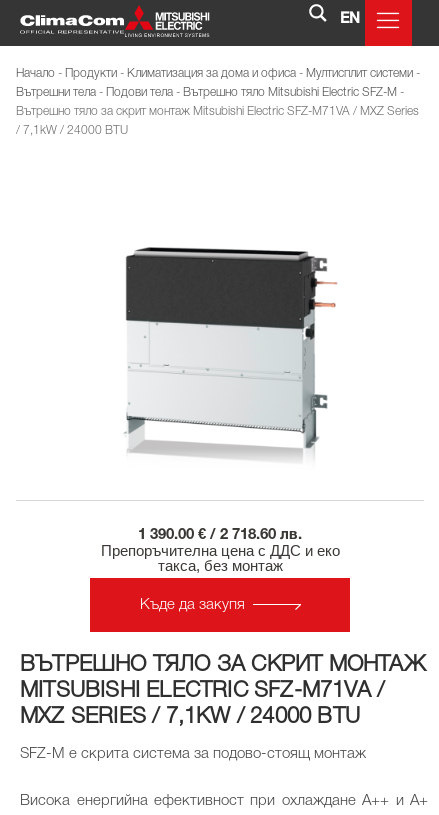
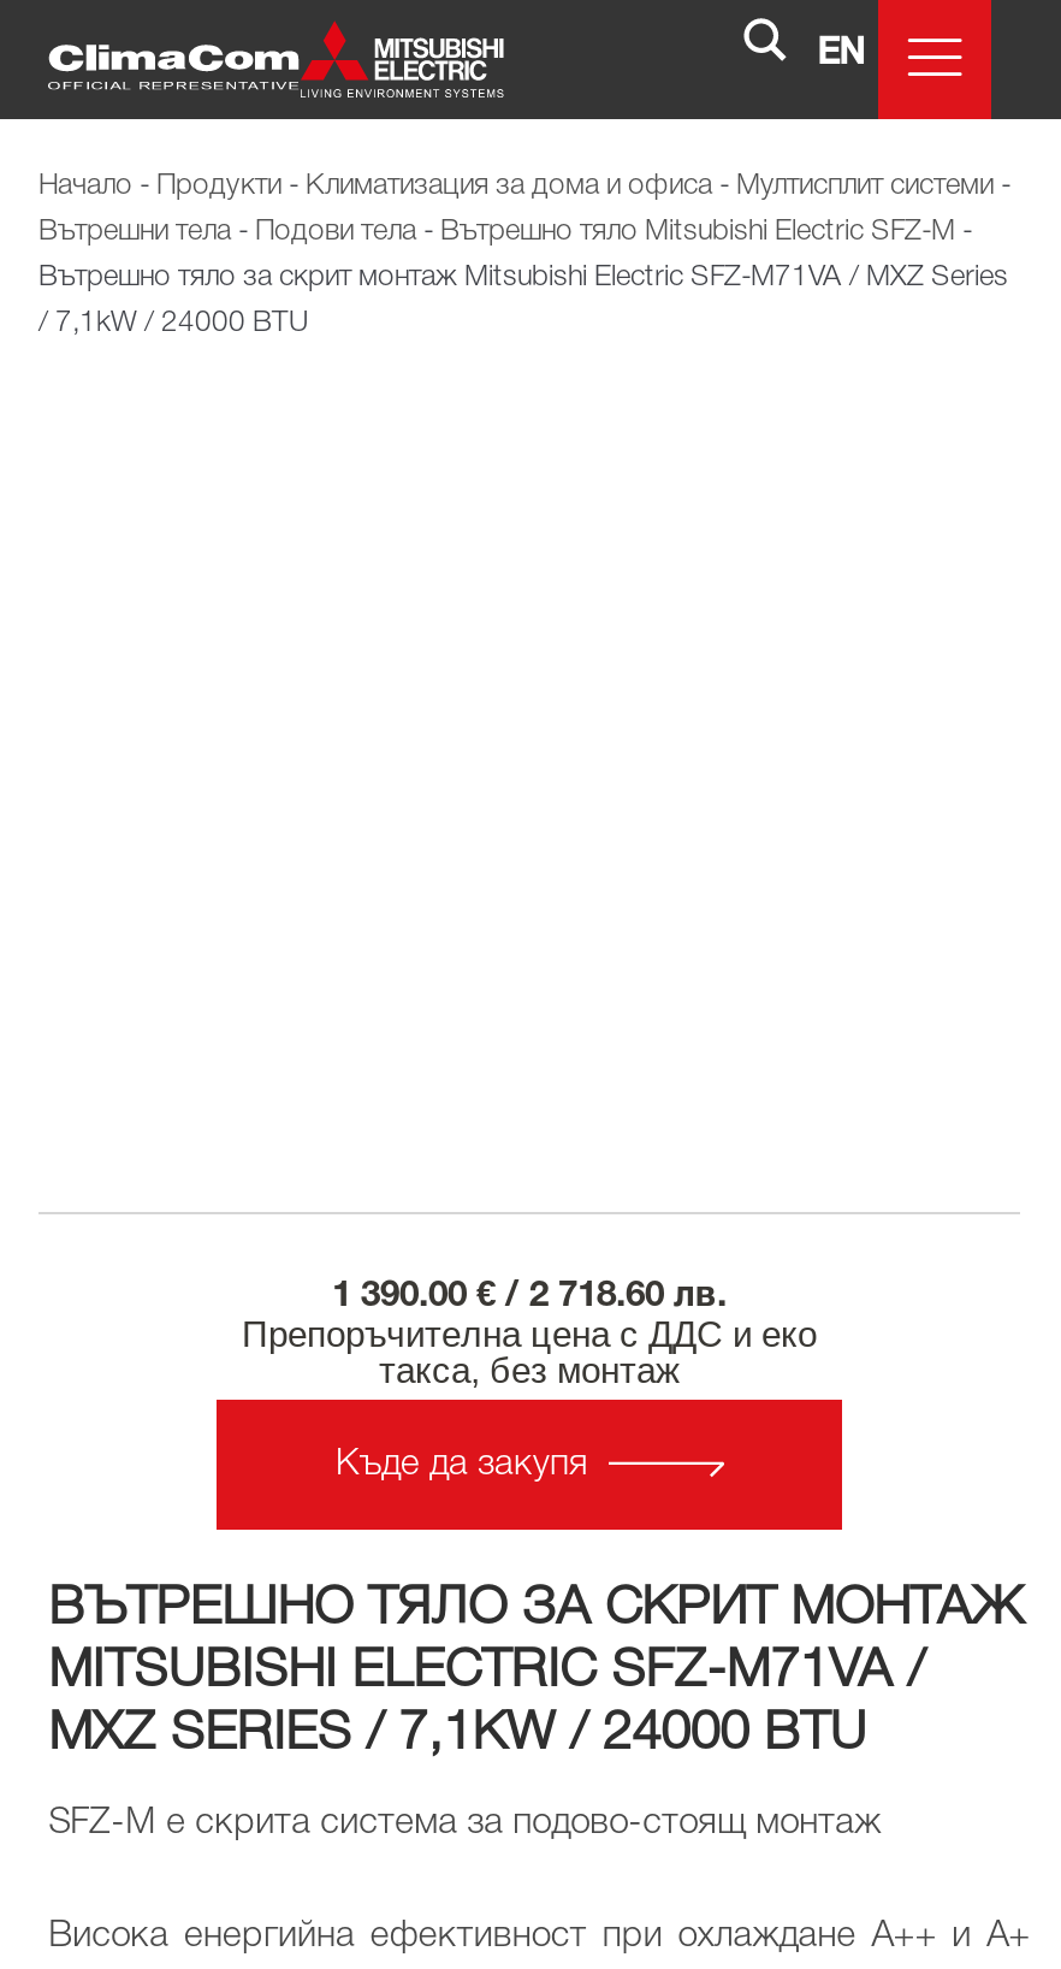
- [image]
